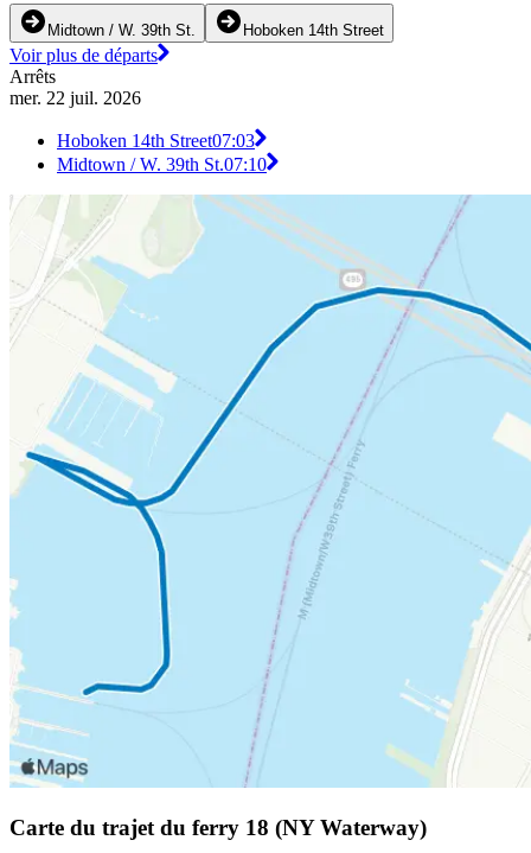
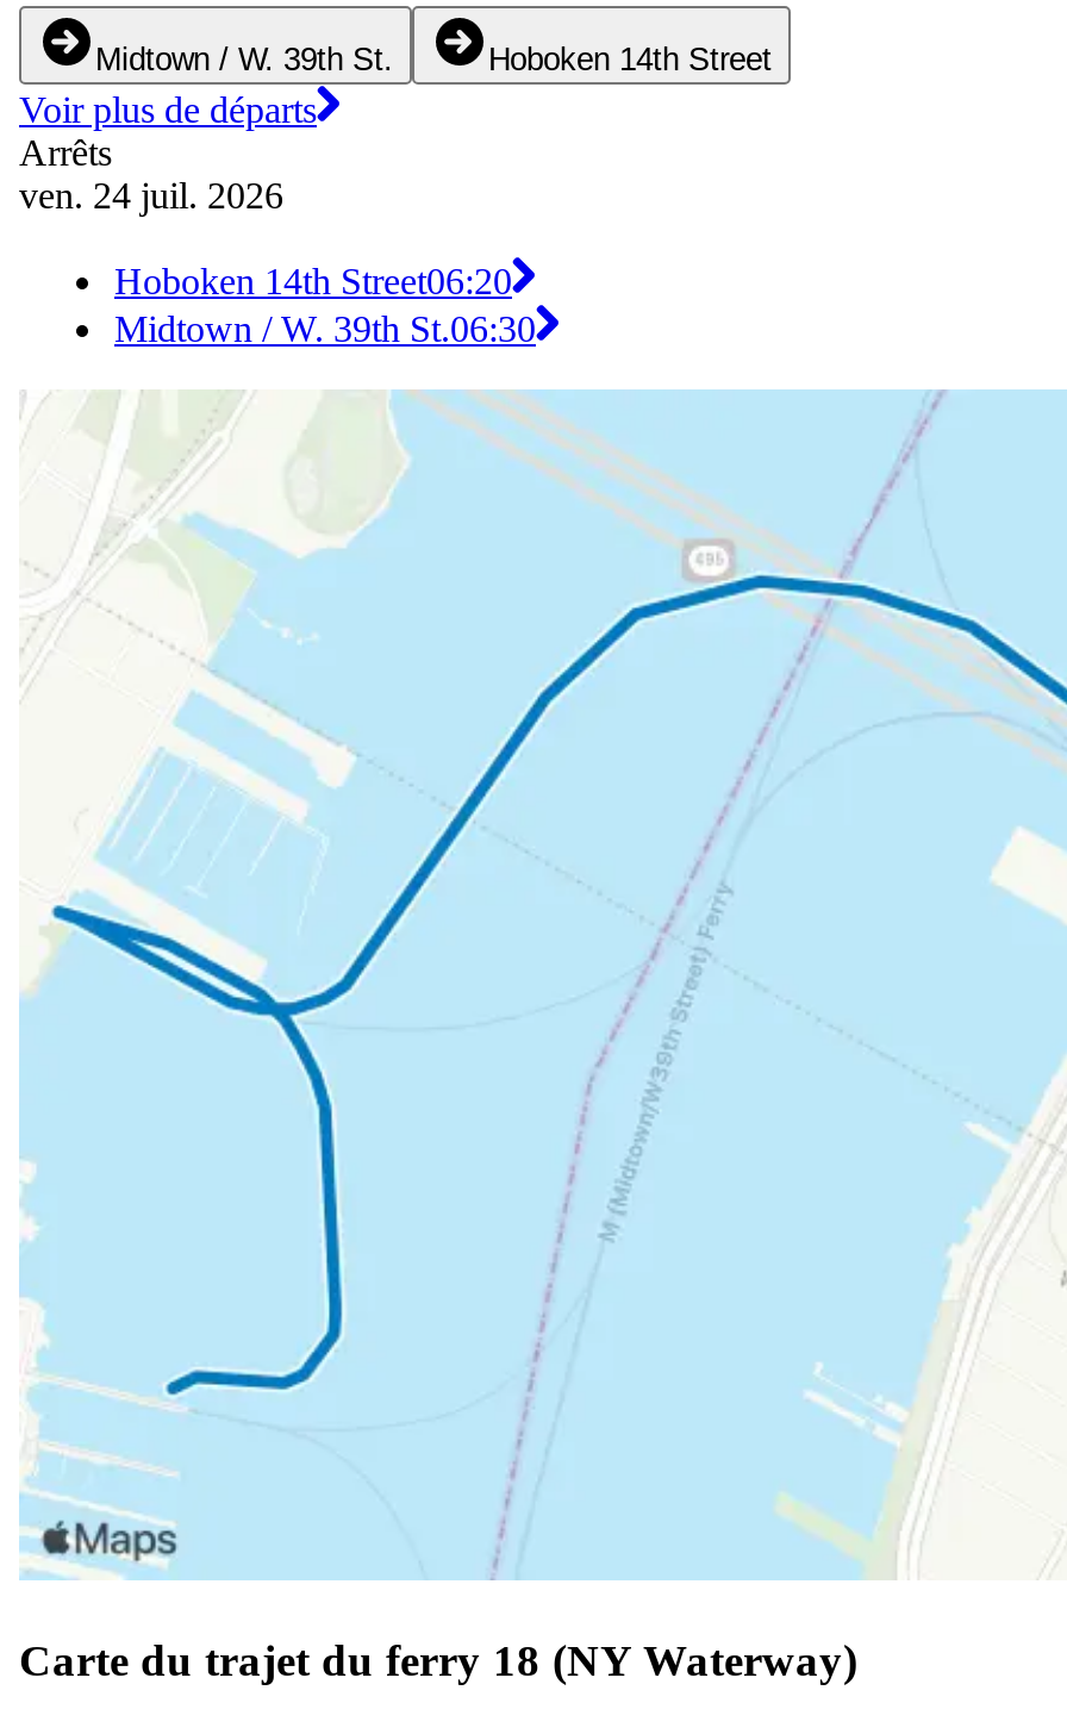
- mer. 22 juil. 2026
+ ven. 24 juil. 2026

- Hoboken 14th Street07:03
+ Hoboken 14th Street06:20

- Midtown / W. 39th St.07:10
+ Midtown / W. 39th St.06:30
